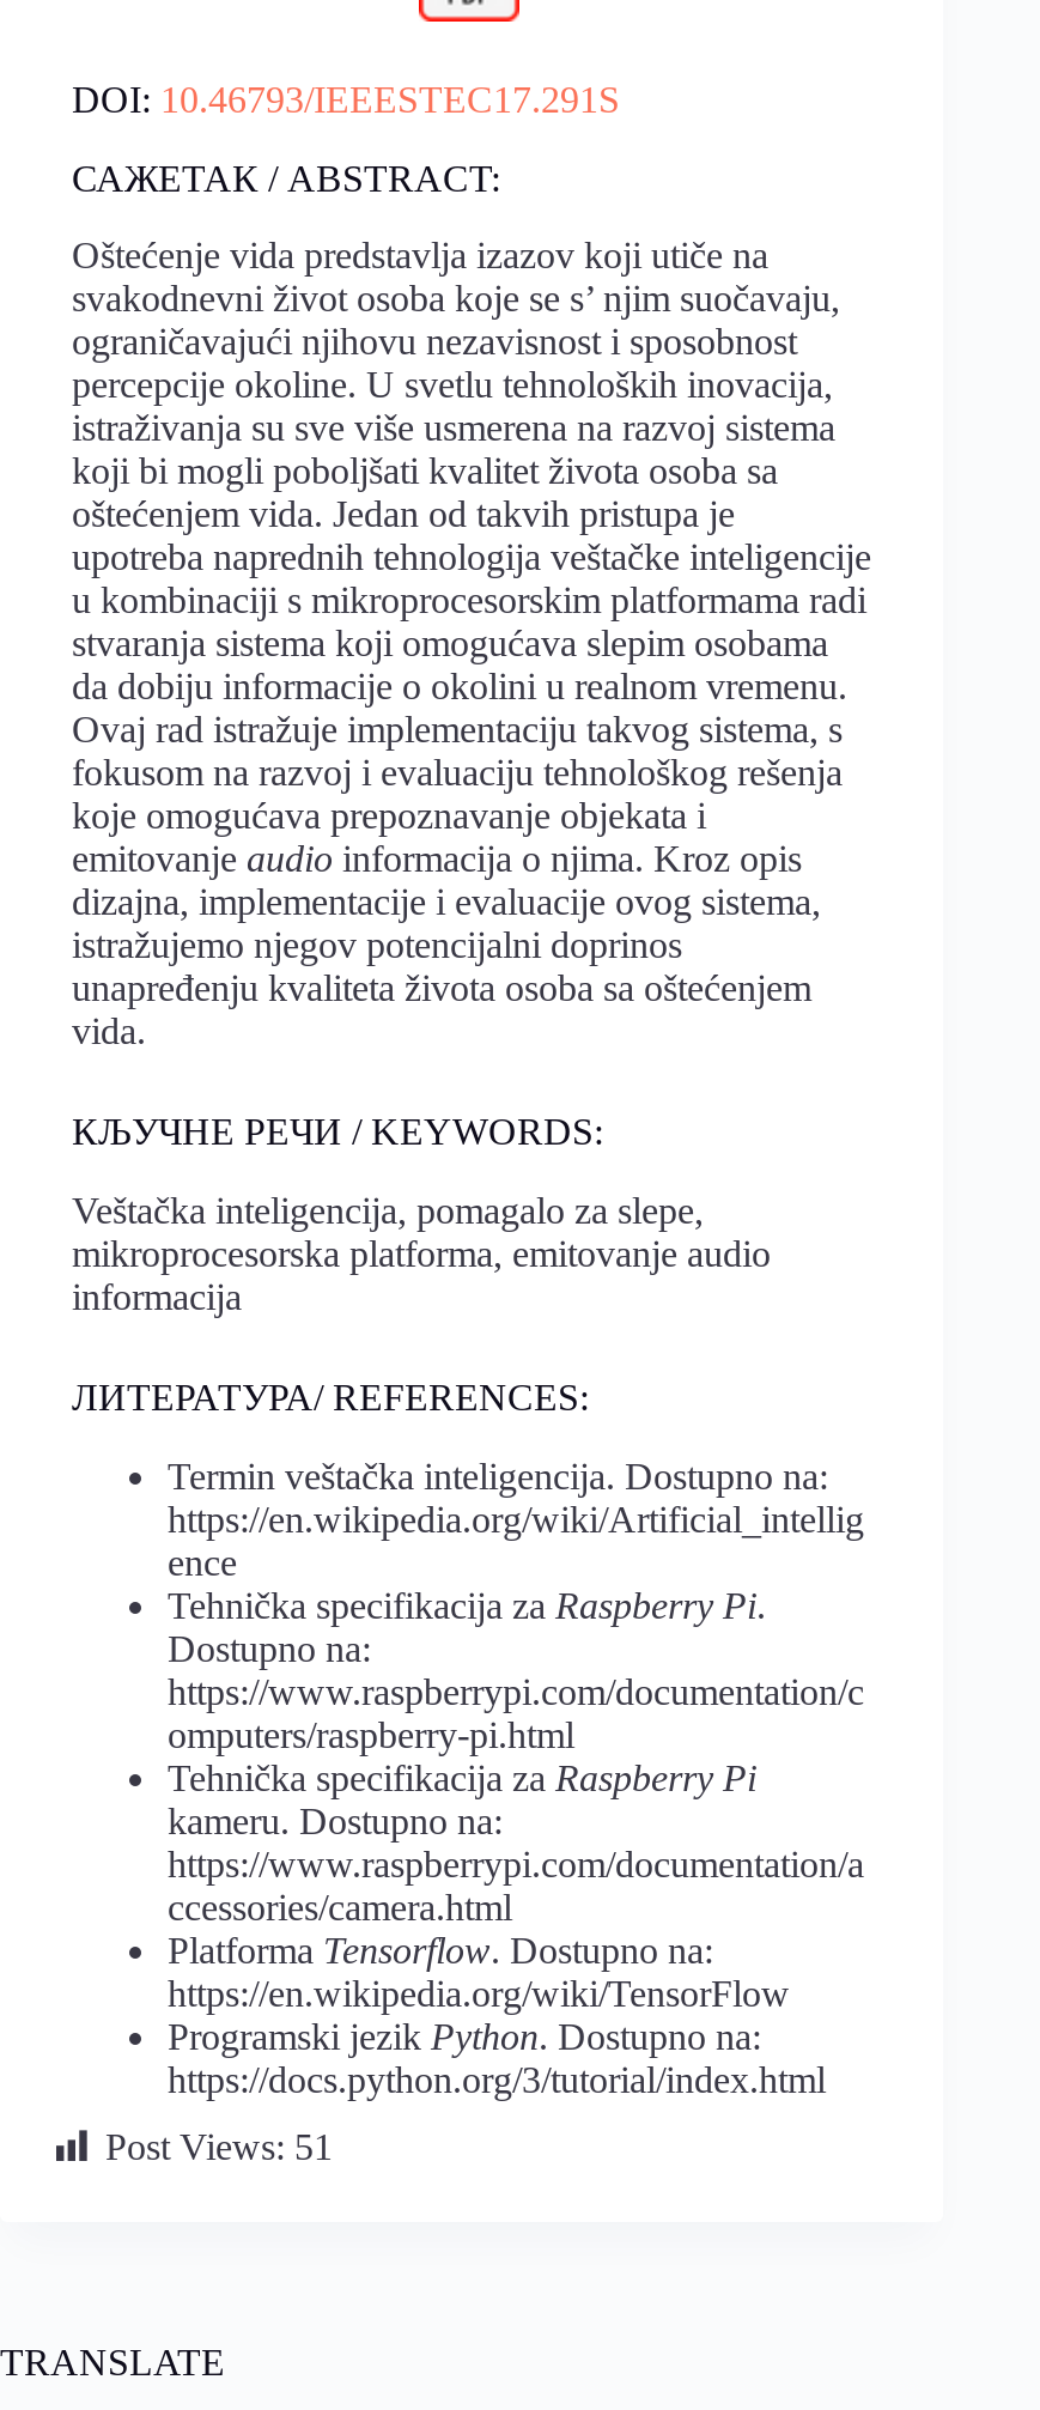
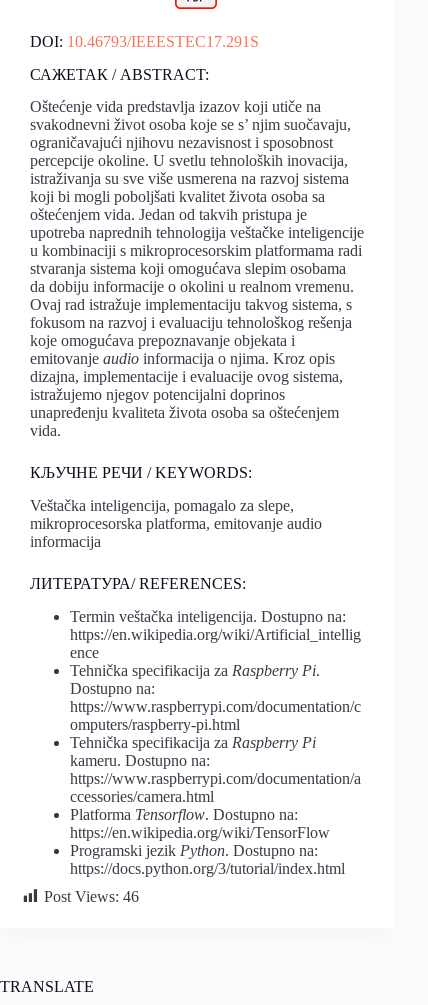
- Post Views: 51
+ Post Views: 46
